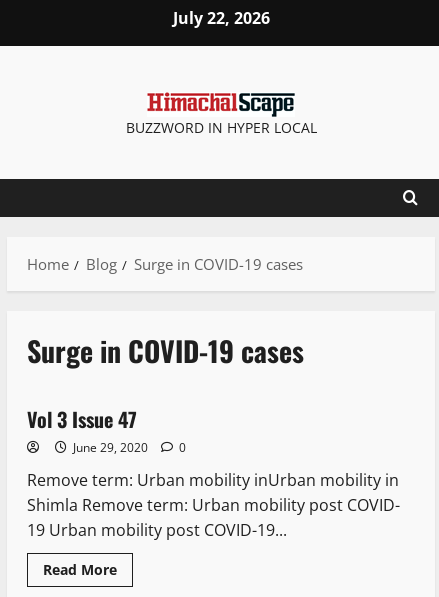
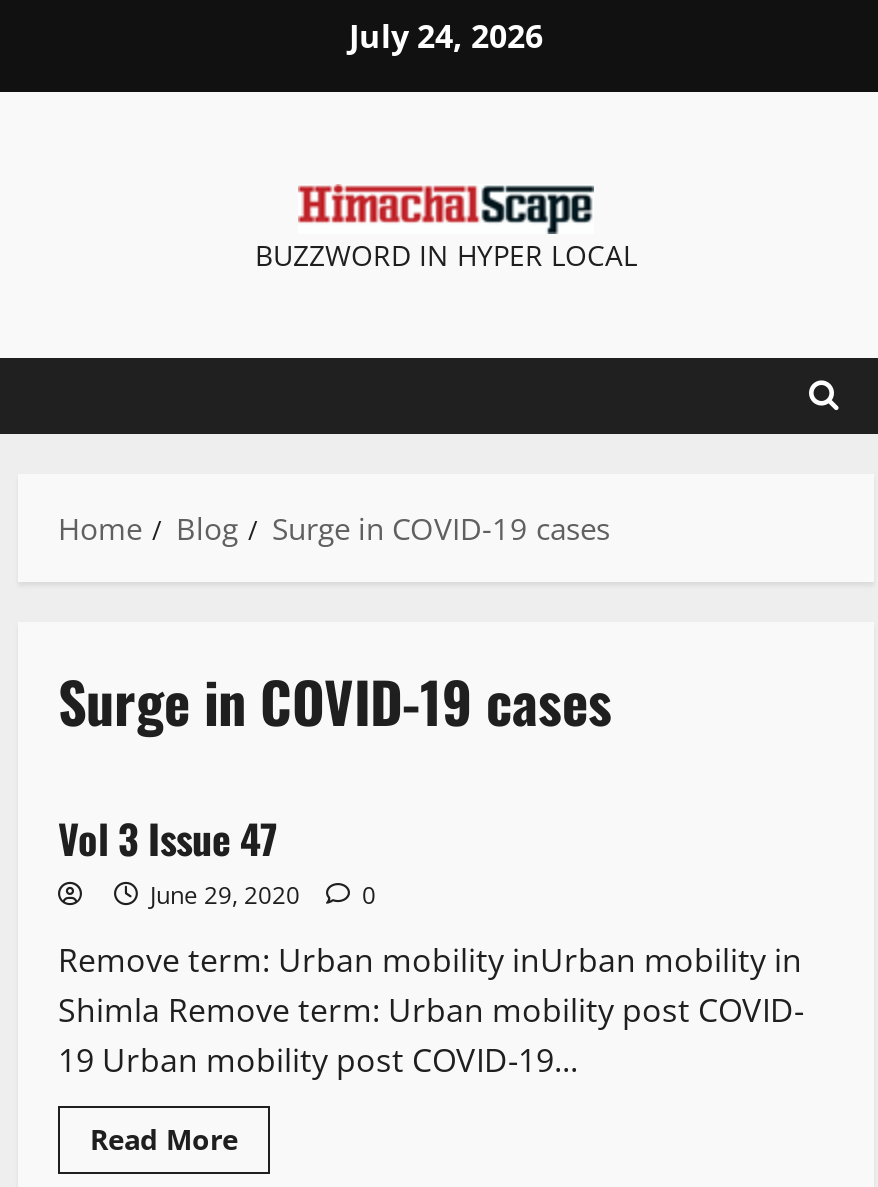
- July 22, 2026
+ July 24, 2026
